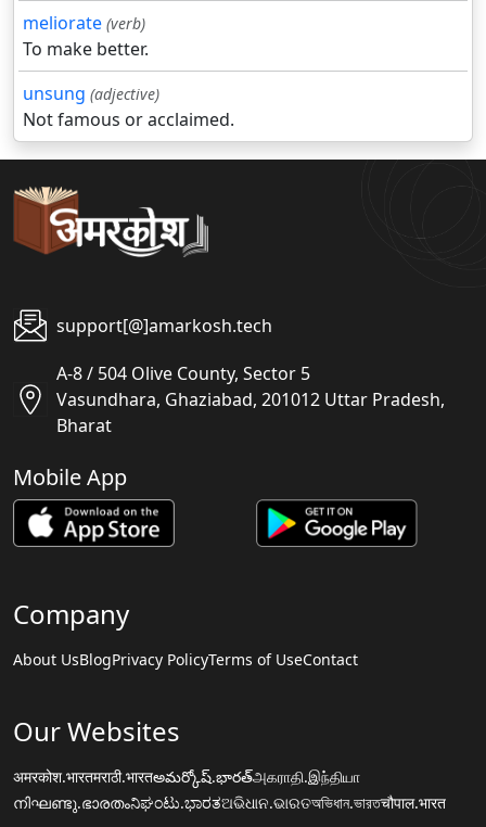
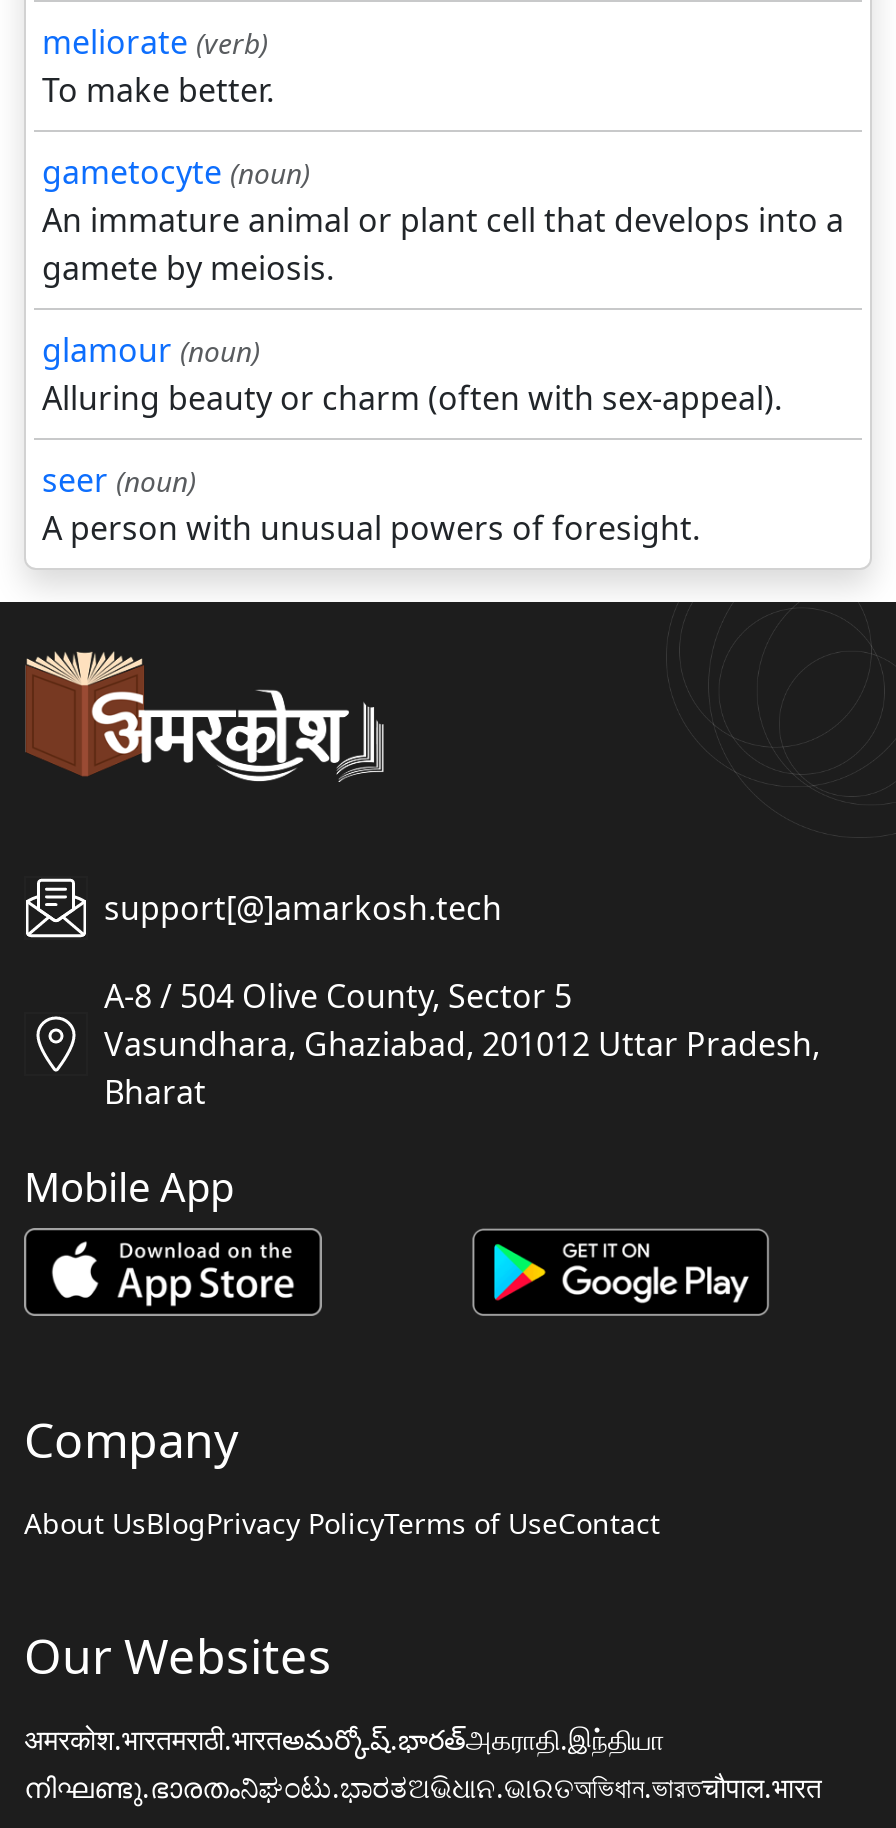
- unsung (adjective)
- Not famous or acclaimed.
+ gametocyte (noun)
+ An immature animal or plant cell that develops into a
+ gamete by meiosis.
+ glamour (noun)
+ Alluring beauty or charm (often with sex-appeal).
+ seer (noun)
+ A person with unusual powers of foresight.
